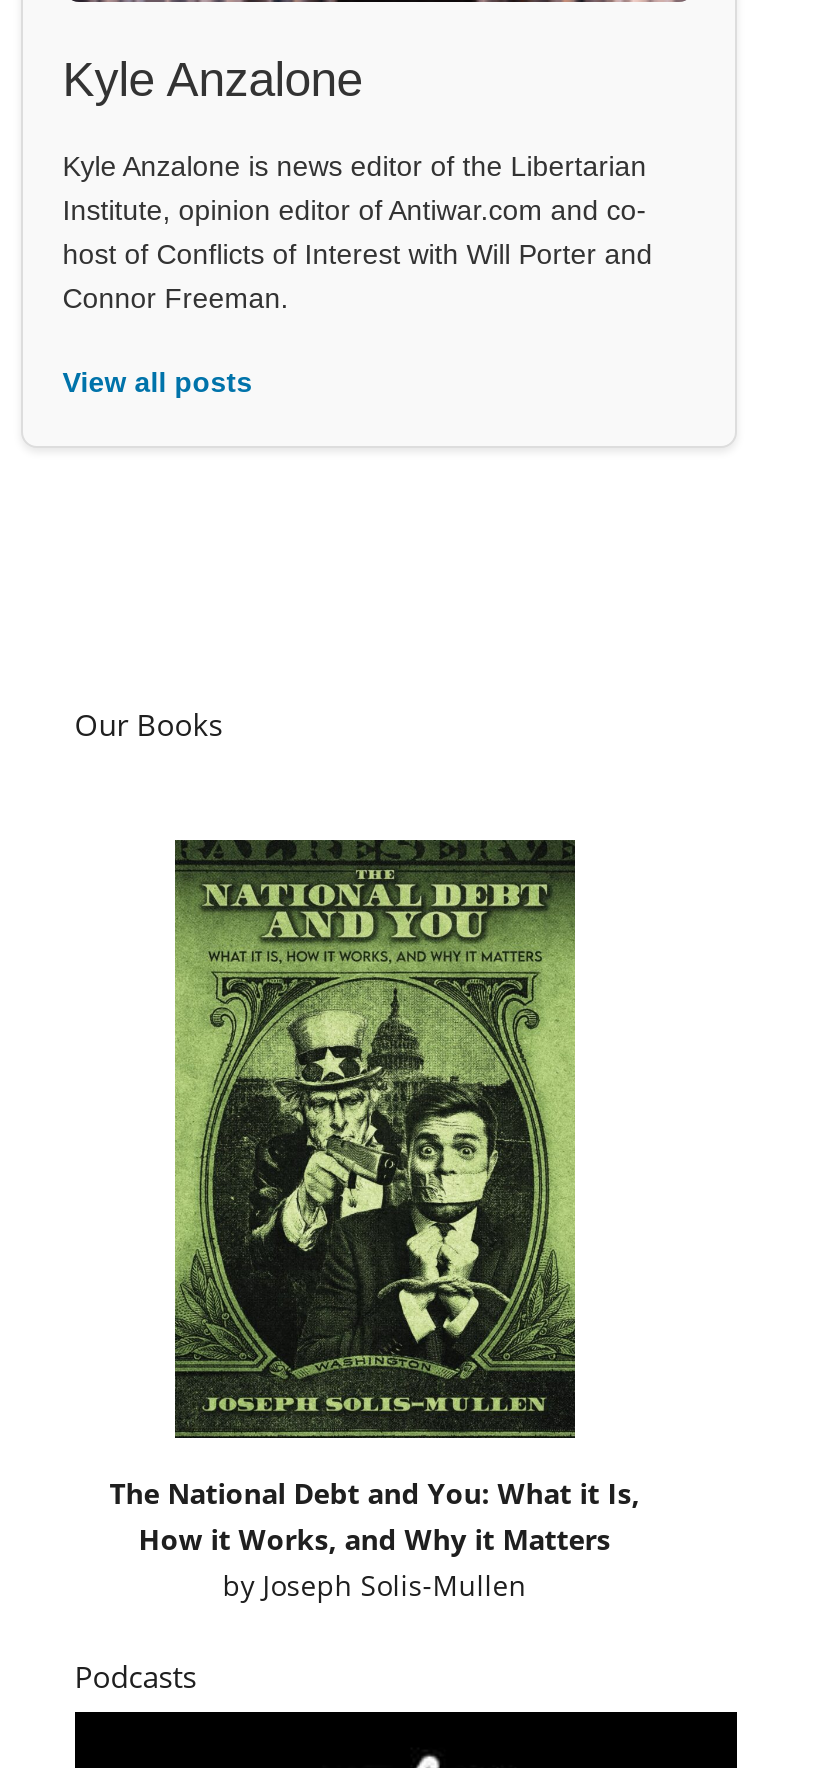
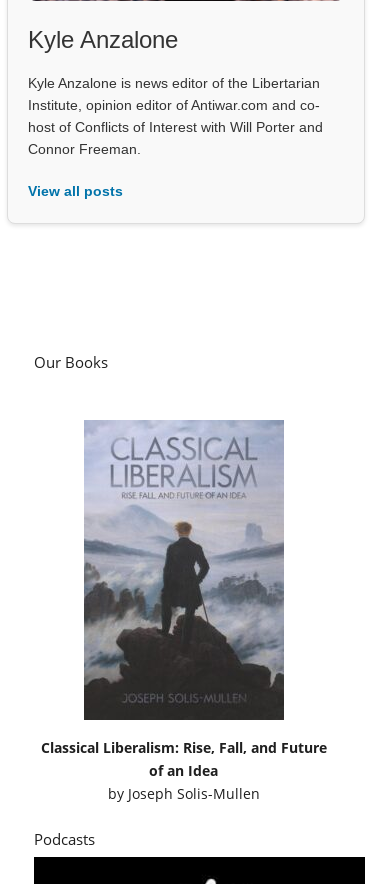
- [image]
- The National Debt and You: What it Is,
- How it Works, and Why it Matters
+ [image]
+ Classical Liberalism: Rise, Fall, and Future
+ of an Idea
